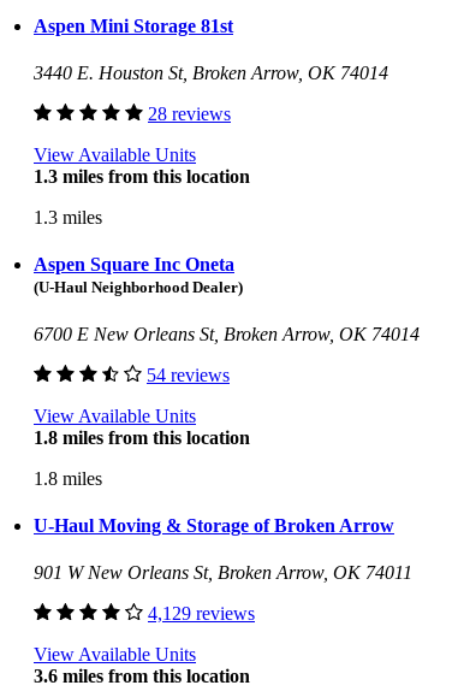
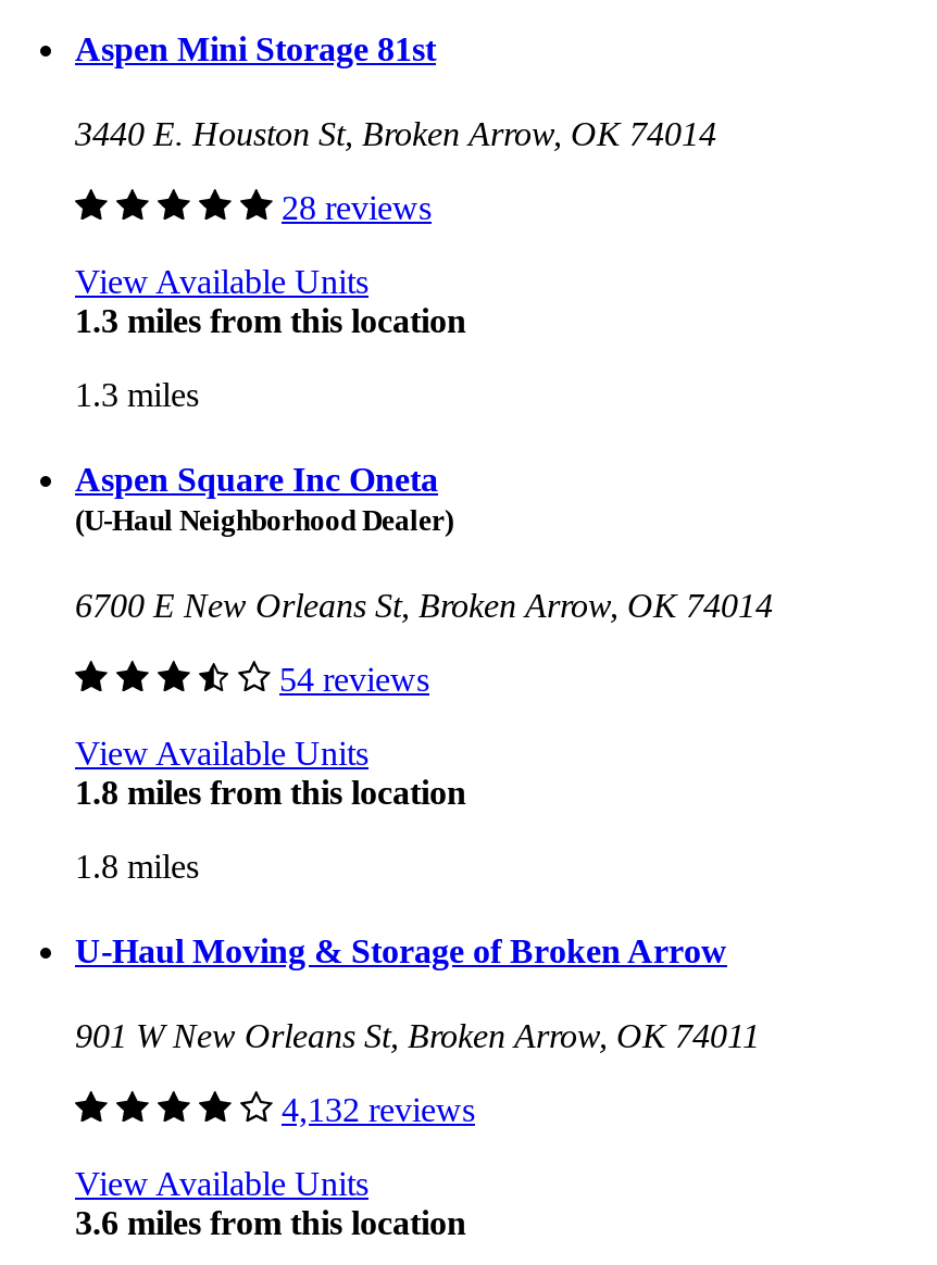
- 4,129 reviews
+ 4,132 reviews
